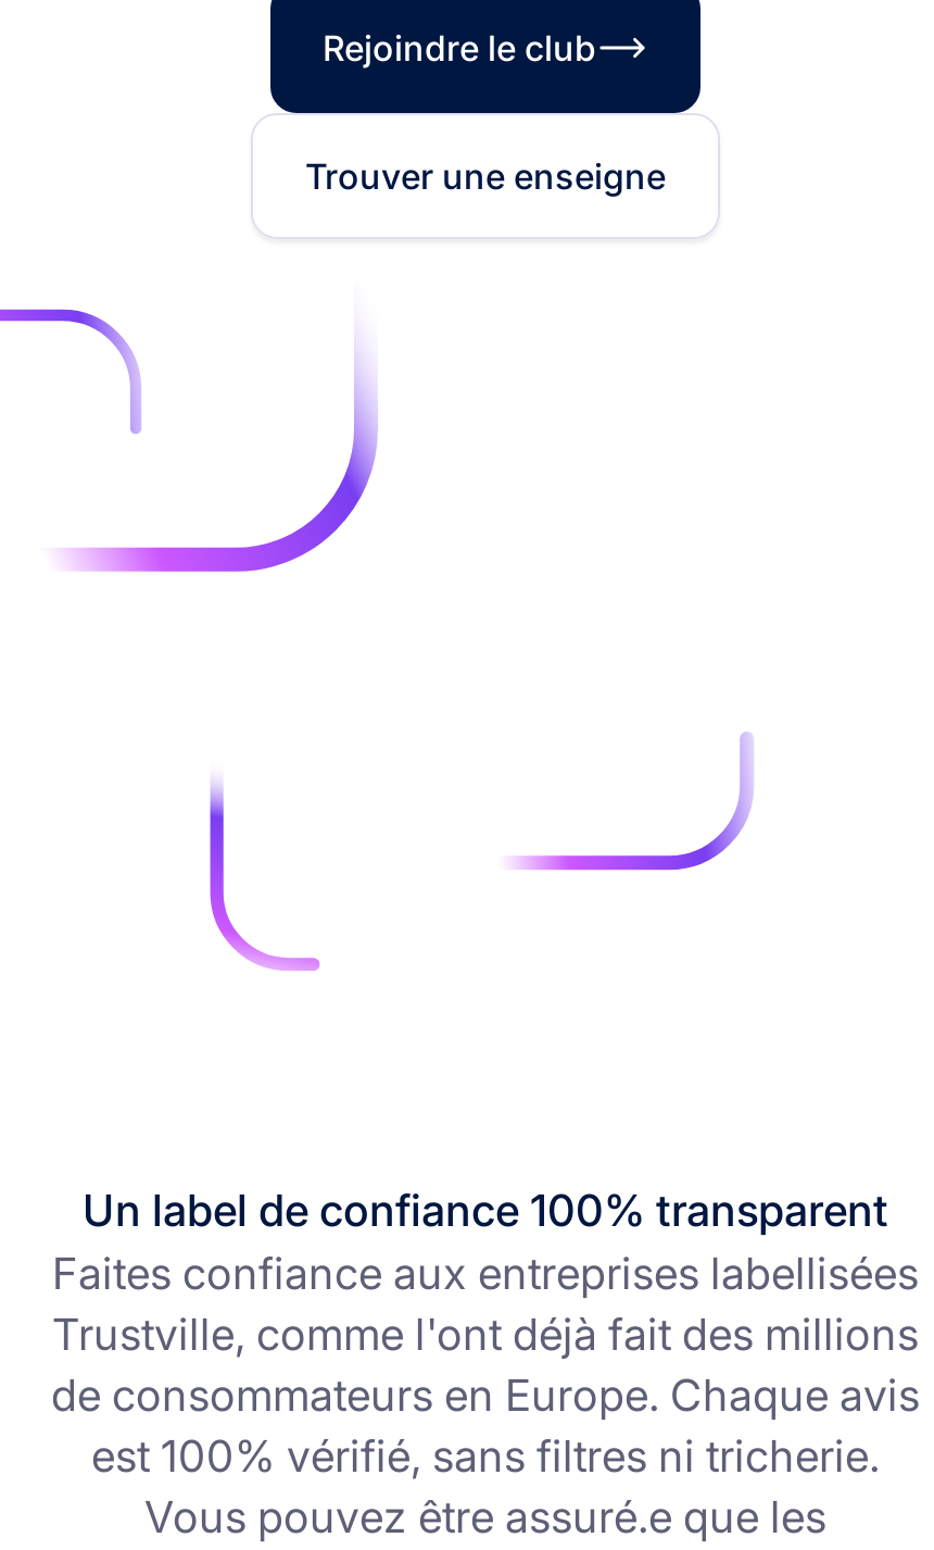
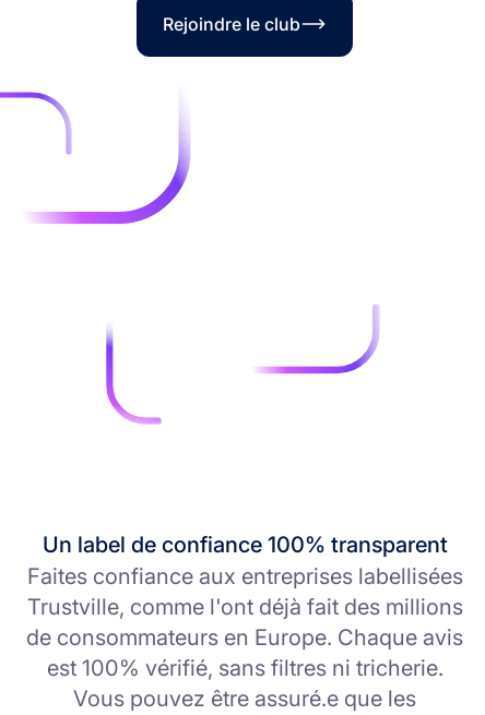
- Trouver une enseigne
